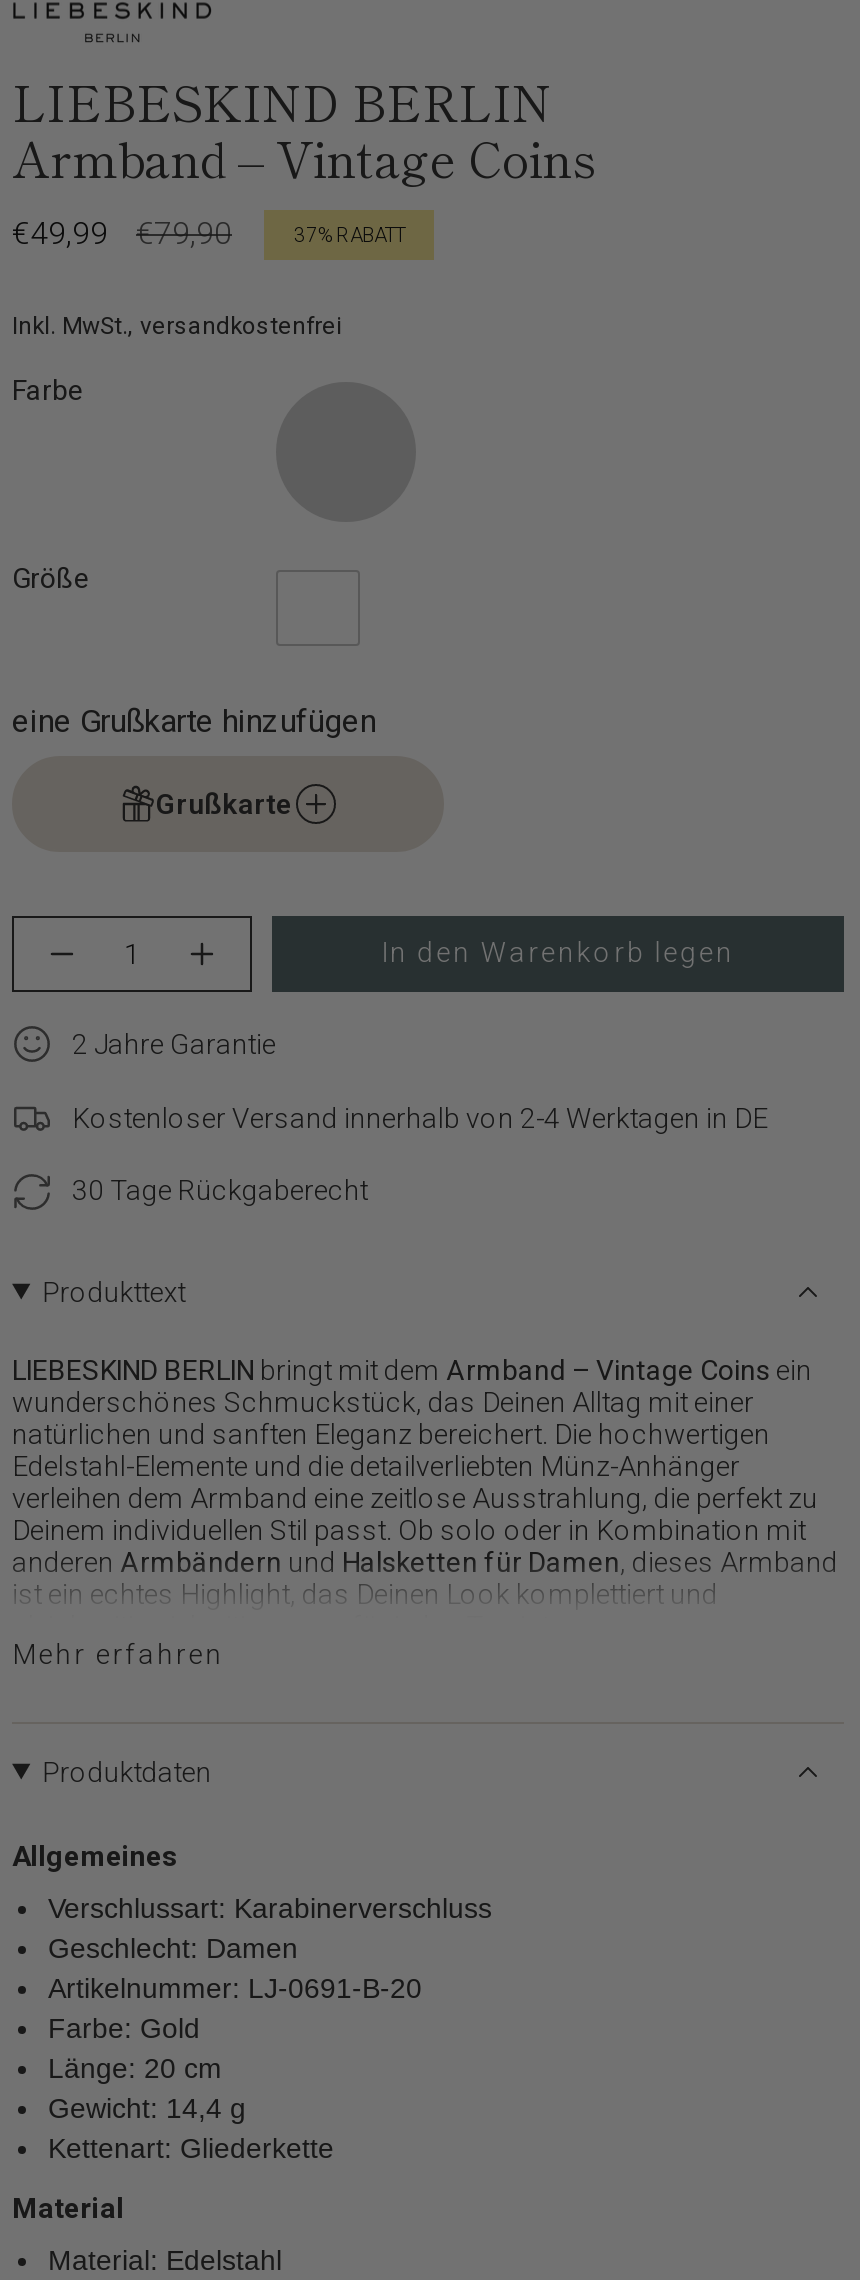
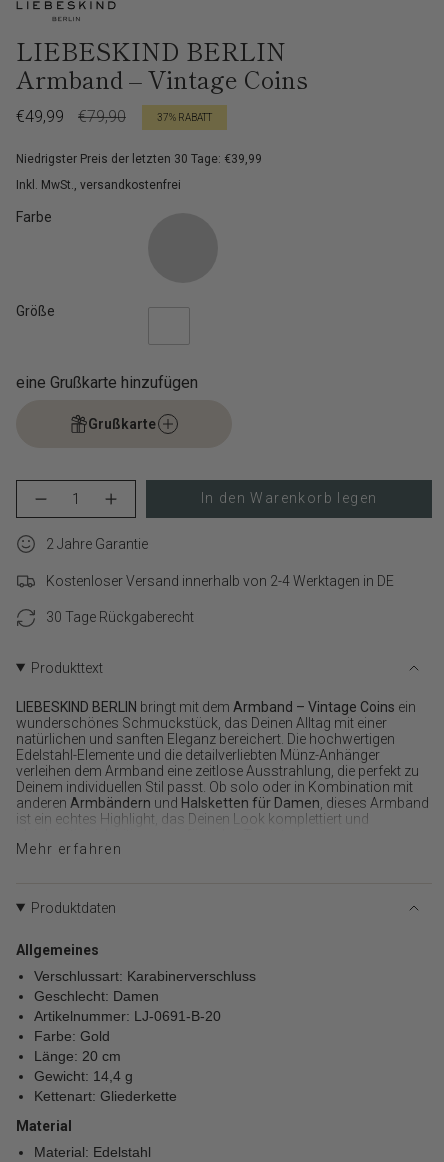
+ Niedrigster Preis der letzten 30 Tage: €39,99
